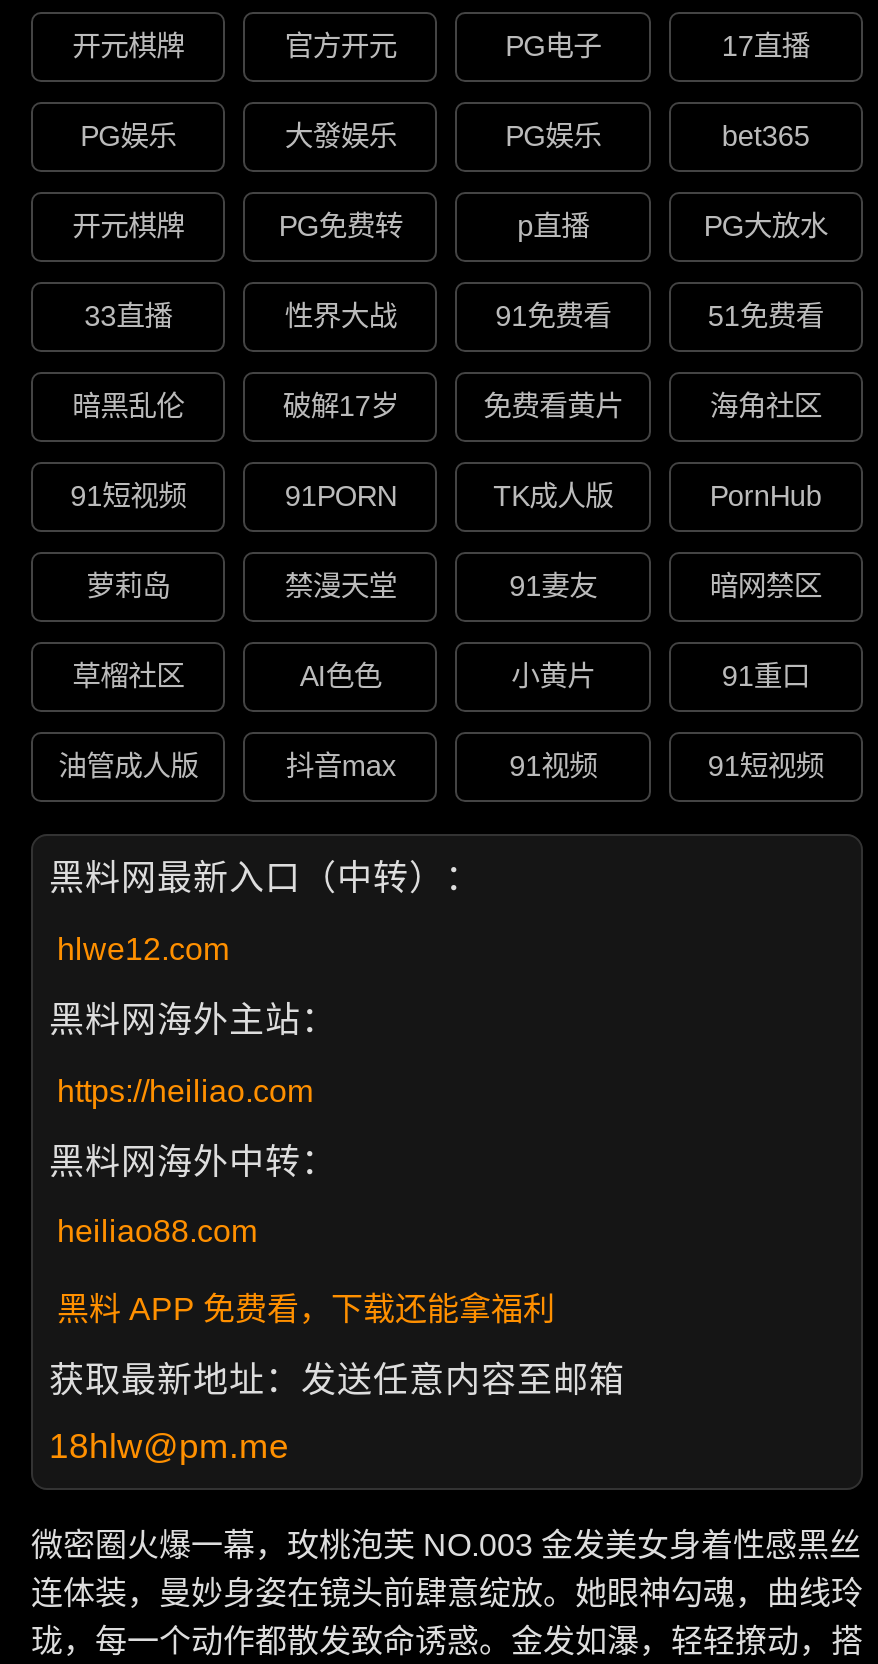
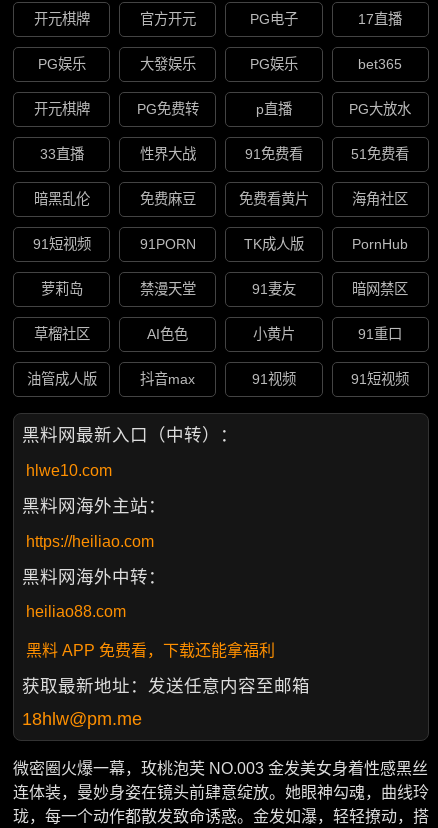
- 破解17岁
+ 免费麻豆

- hlwe12.com
+ hlwe10.com
